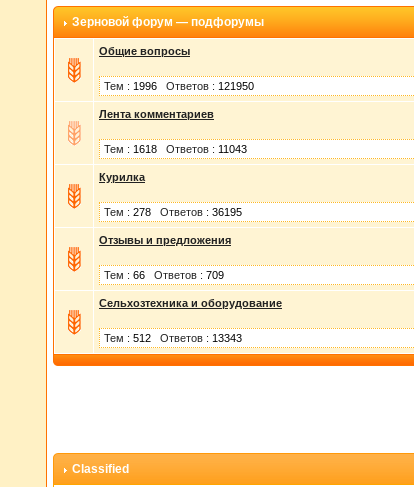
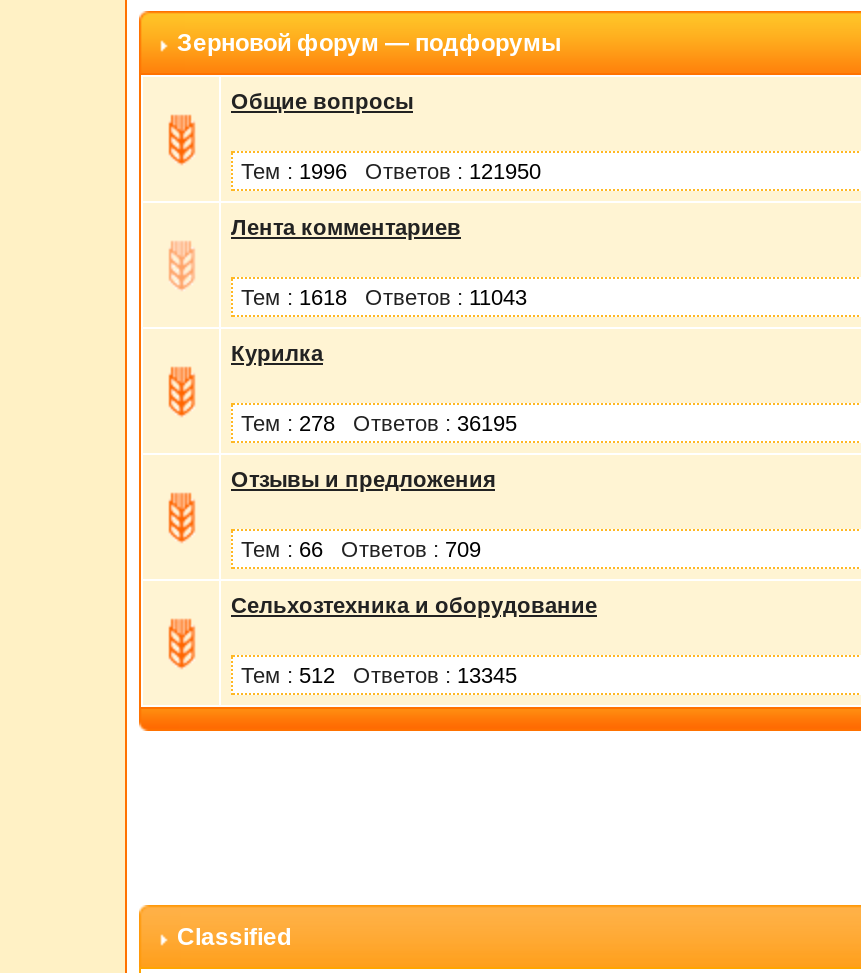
- Тем : 512 Ответов : 13343
+ Тем : 512 Ответов : 13345
